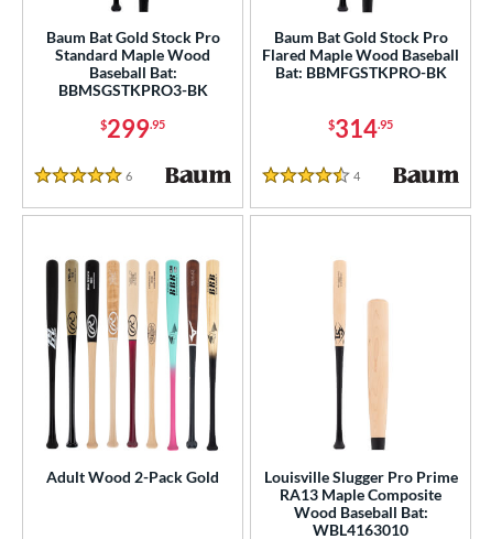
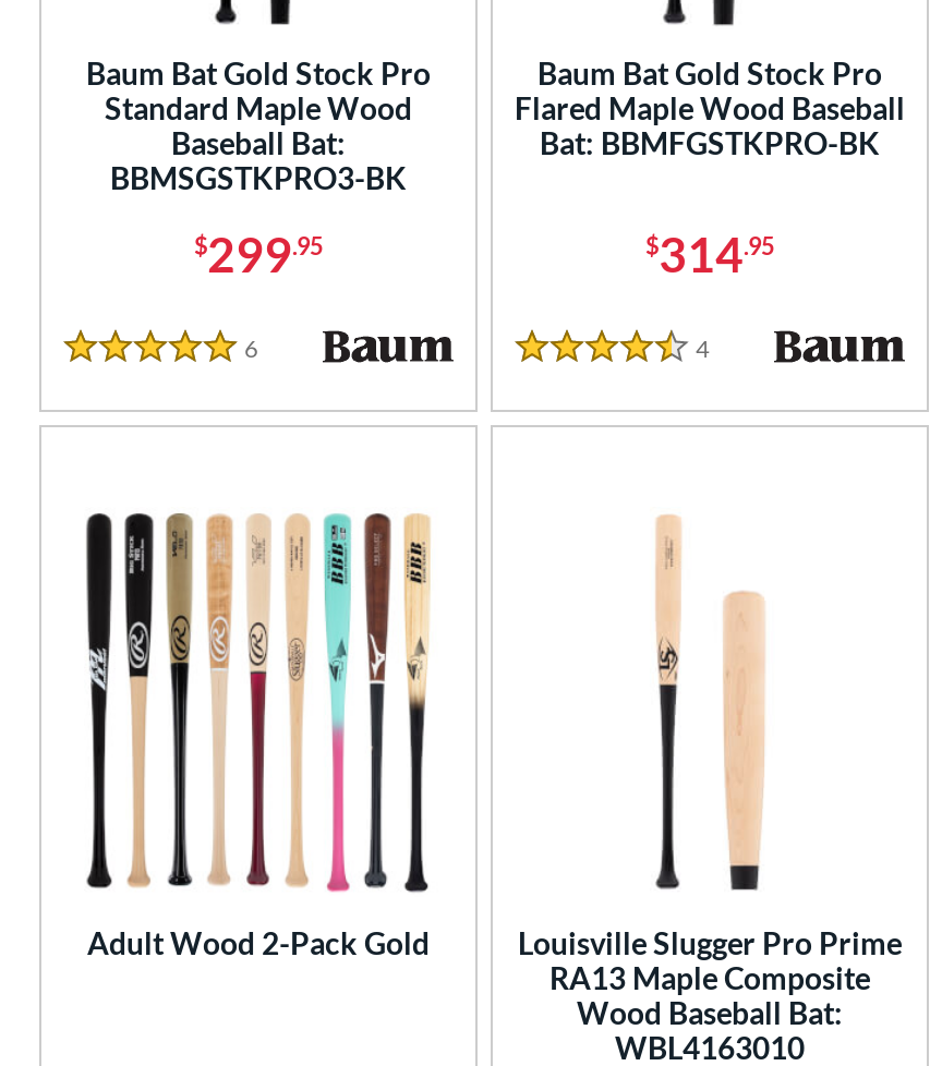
- [image]
+ [image]
